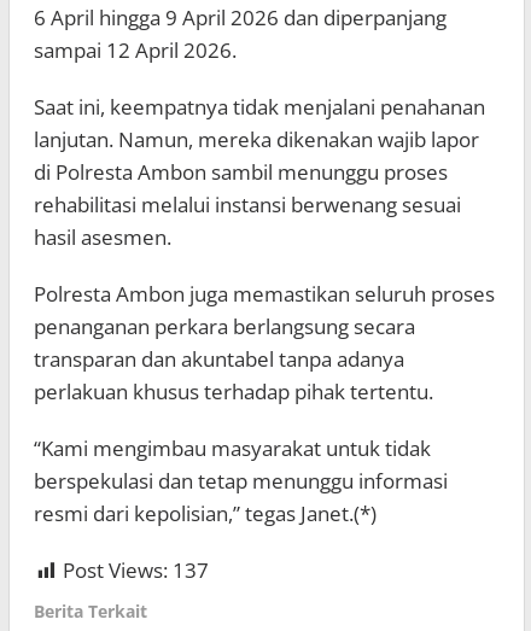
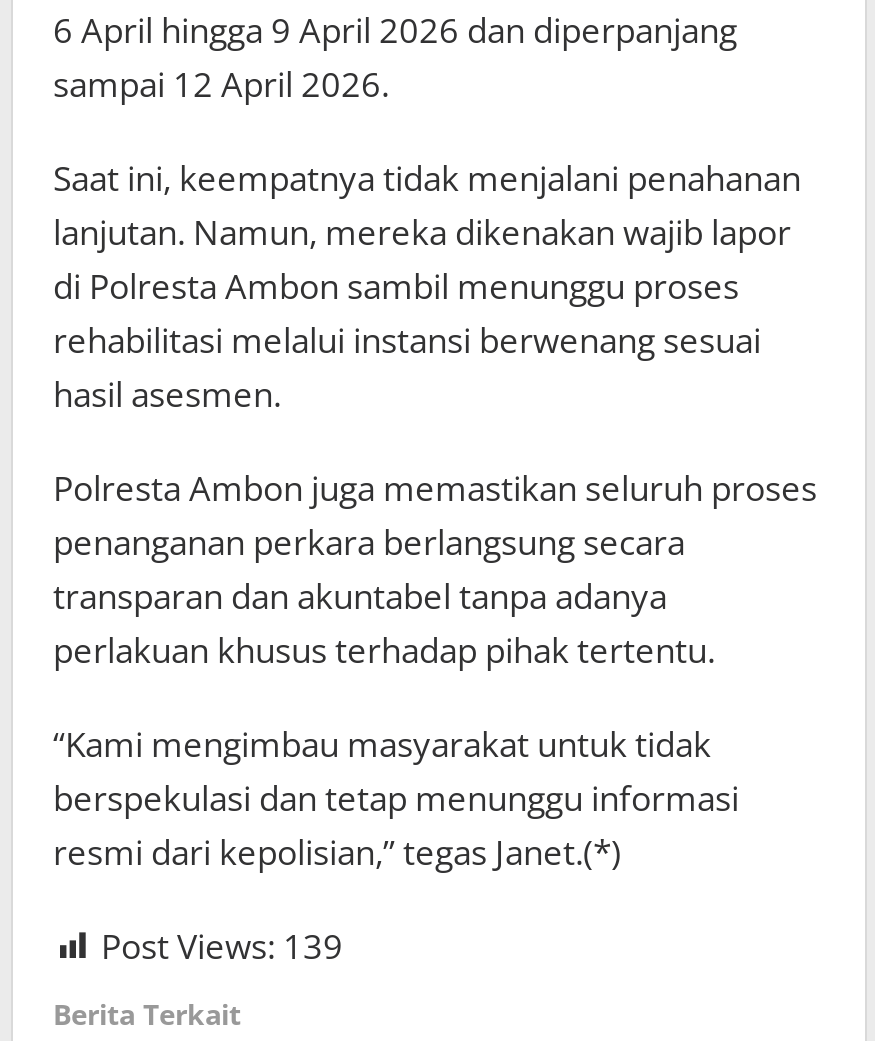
- Post Views: 137
+ Post Views: 139
